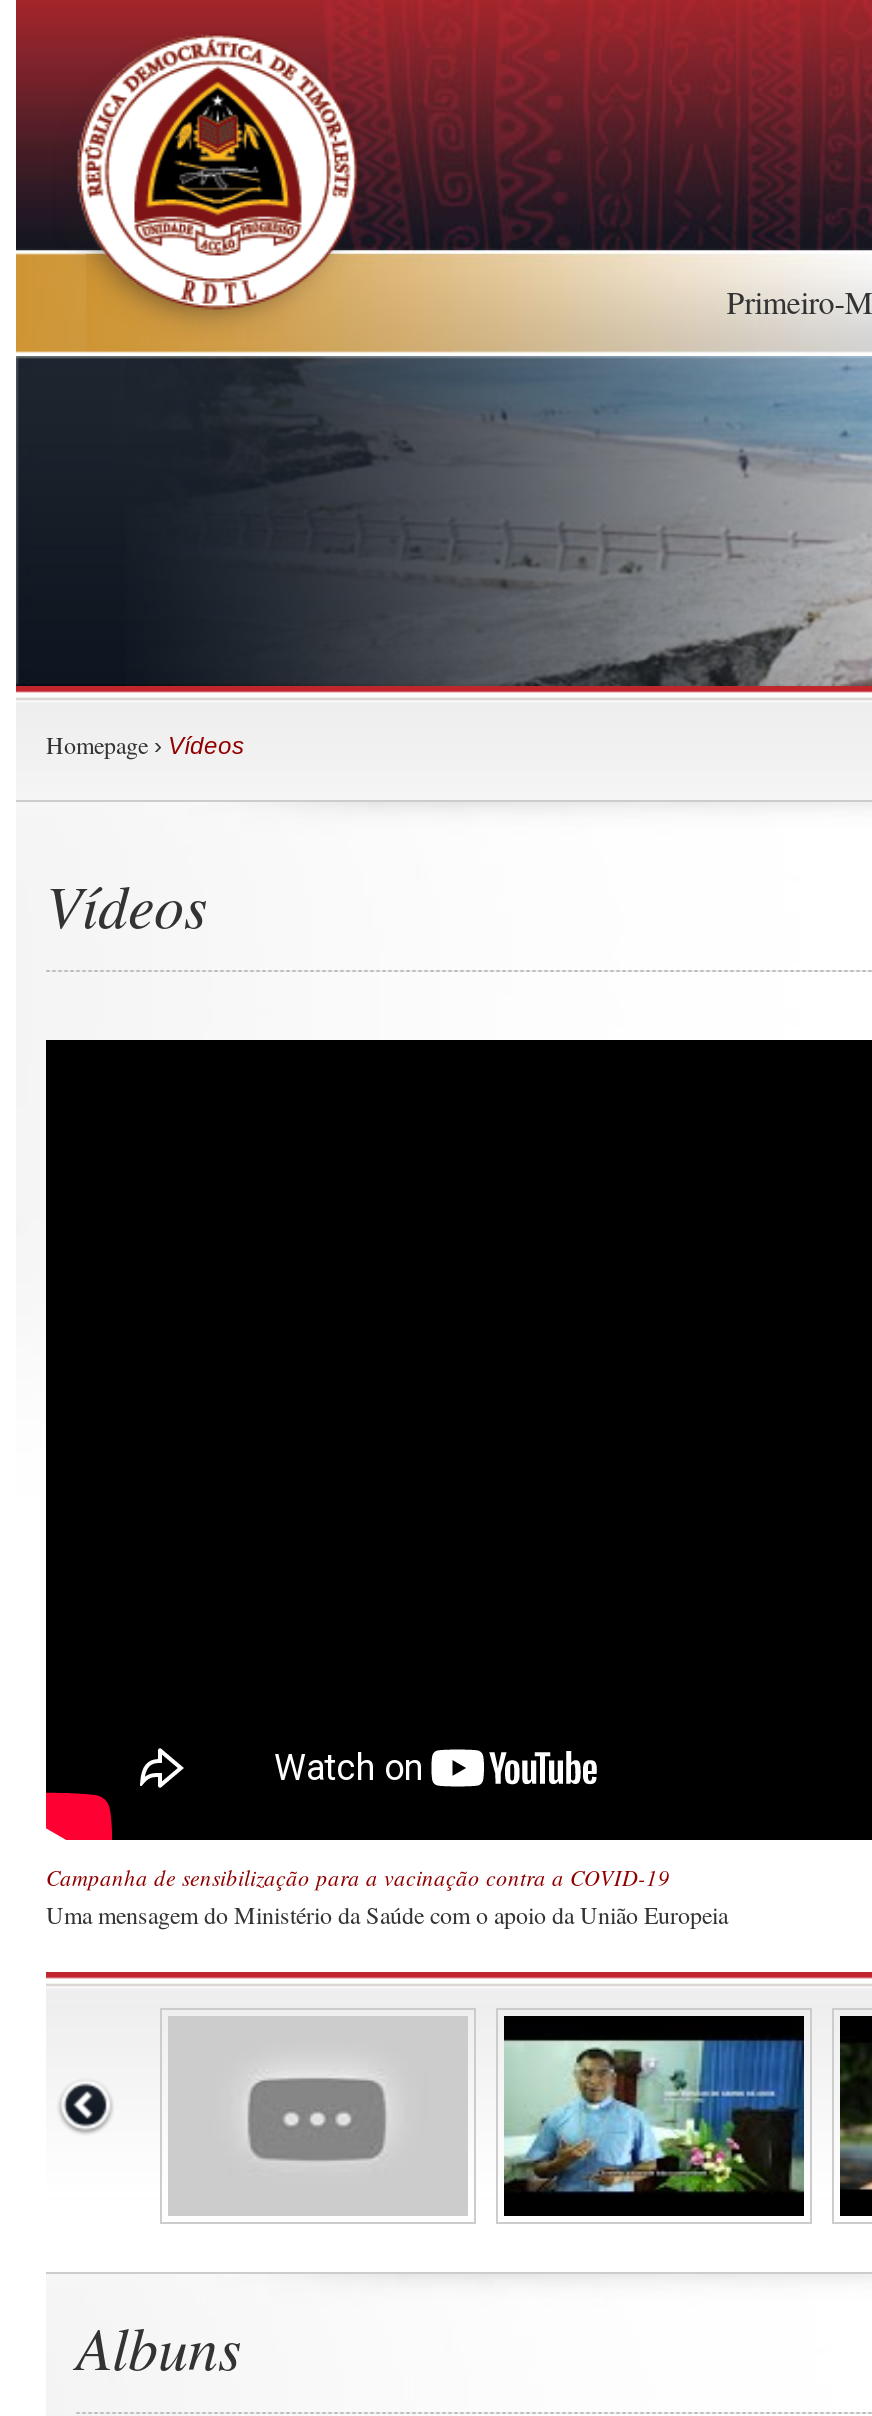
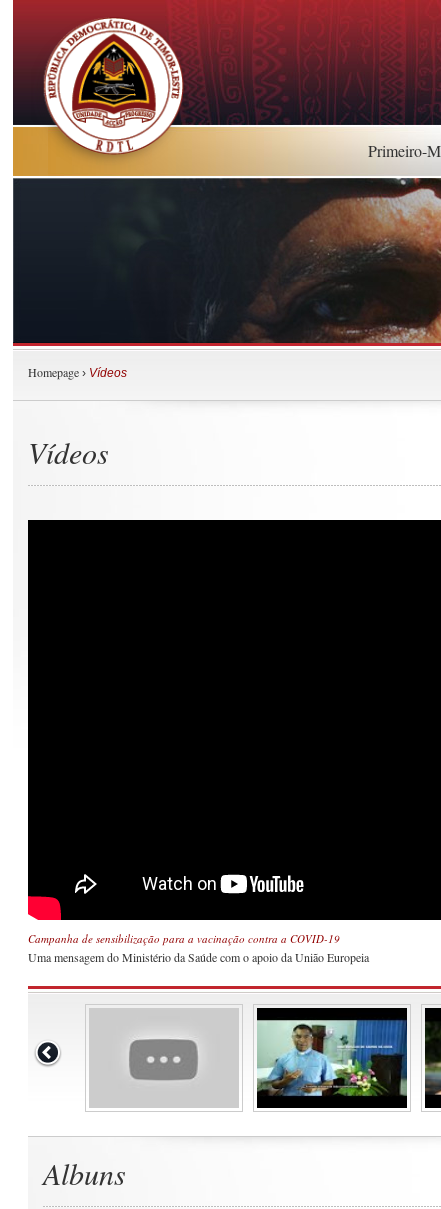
- [image]
+ [image]
